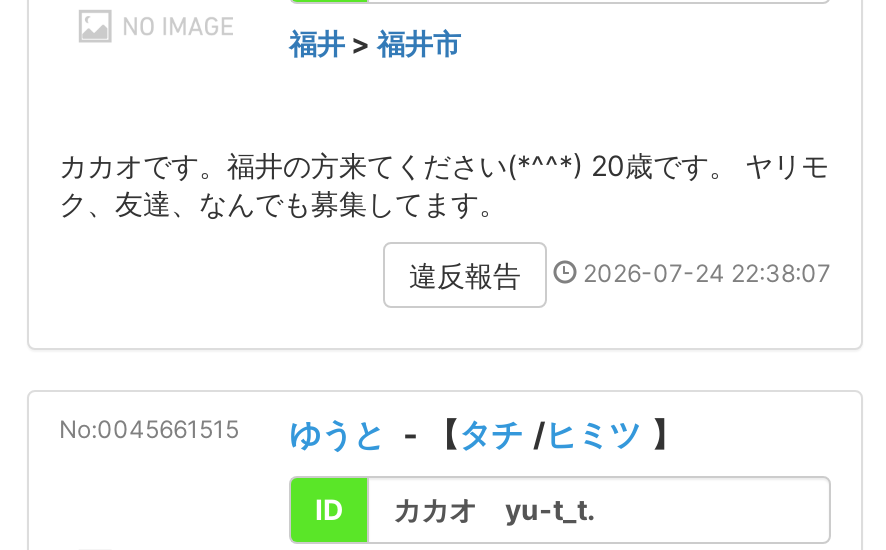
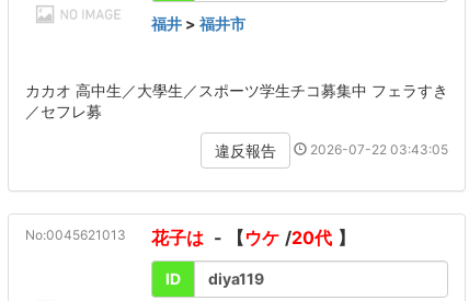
- カカオです。福井の方来てください(*^^*) 20歳です。 ヤリモ
- ク、友達、なんでも募集してます。
+ カカオ 高中生／大學生／スポーツ学生チコ募集中 フェラすき
+ ／セフレ募

- 違反報告 2026-07-24 22:38:07
+ 違反報告 2026-07-22 03:43:05

- No:0045661515
- ゆうと - 【タチ /ヒミツ 】
+ No:0045621013
+ 花子は - 【ウケ /20代 】

- カカオ yu-t_t.
+ diya119
